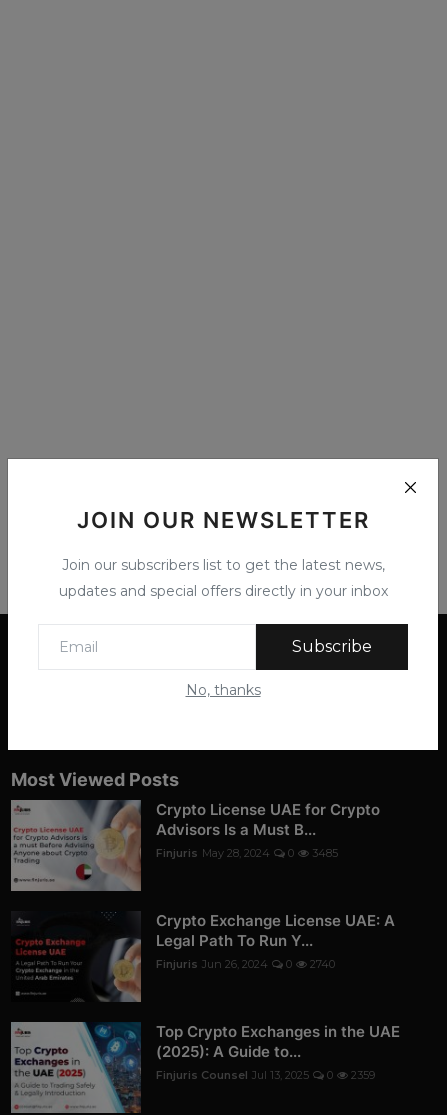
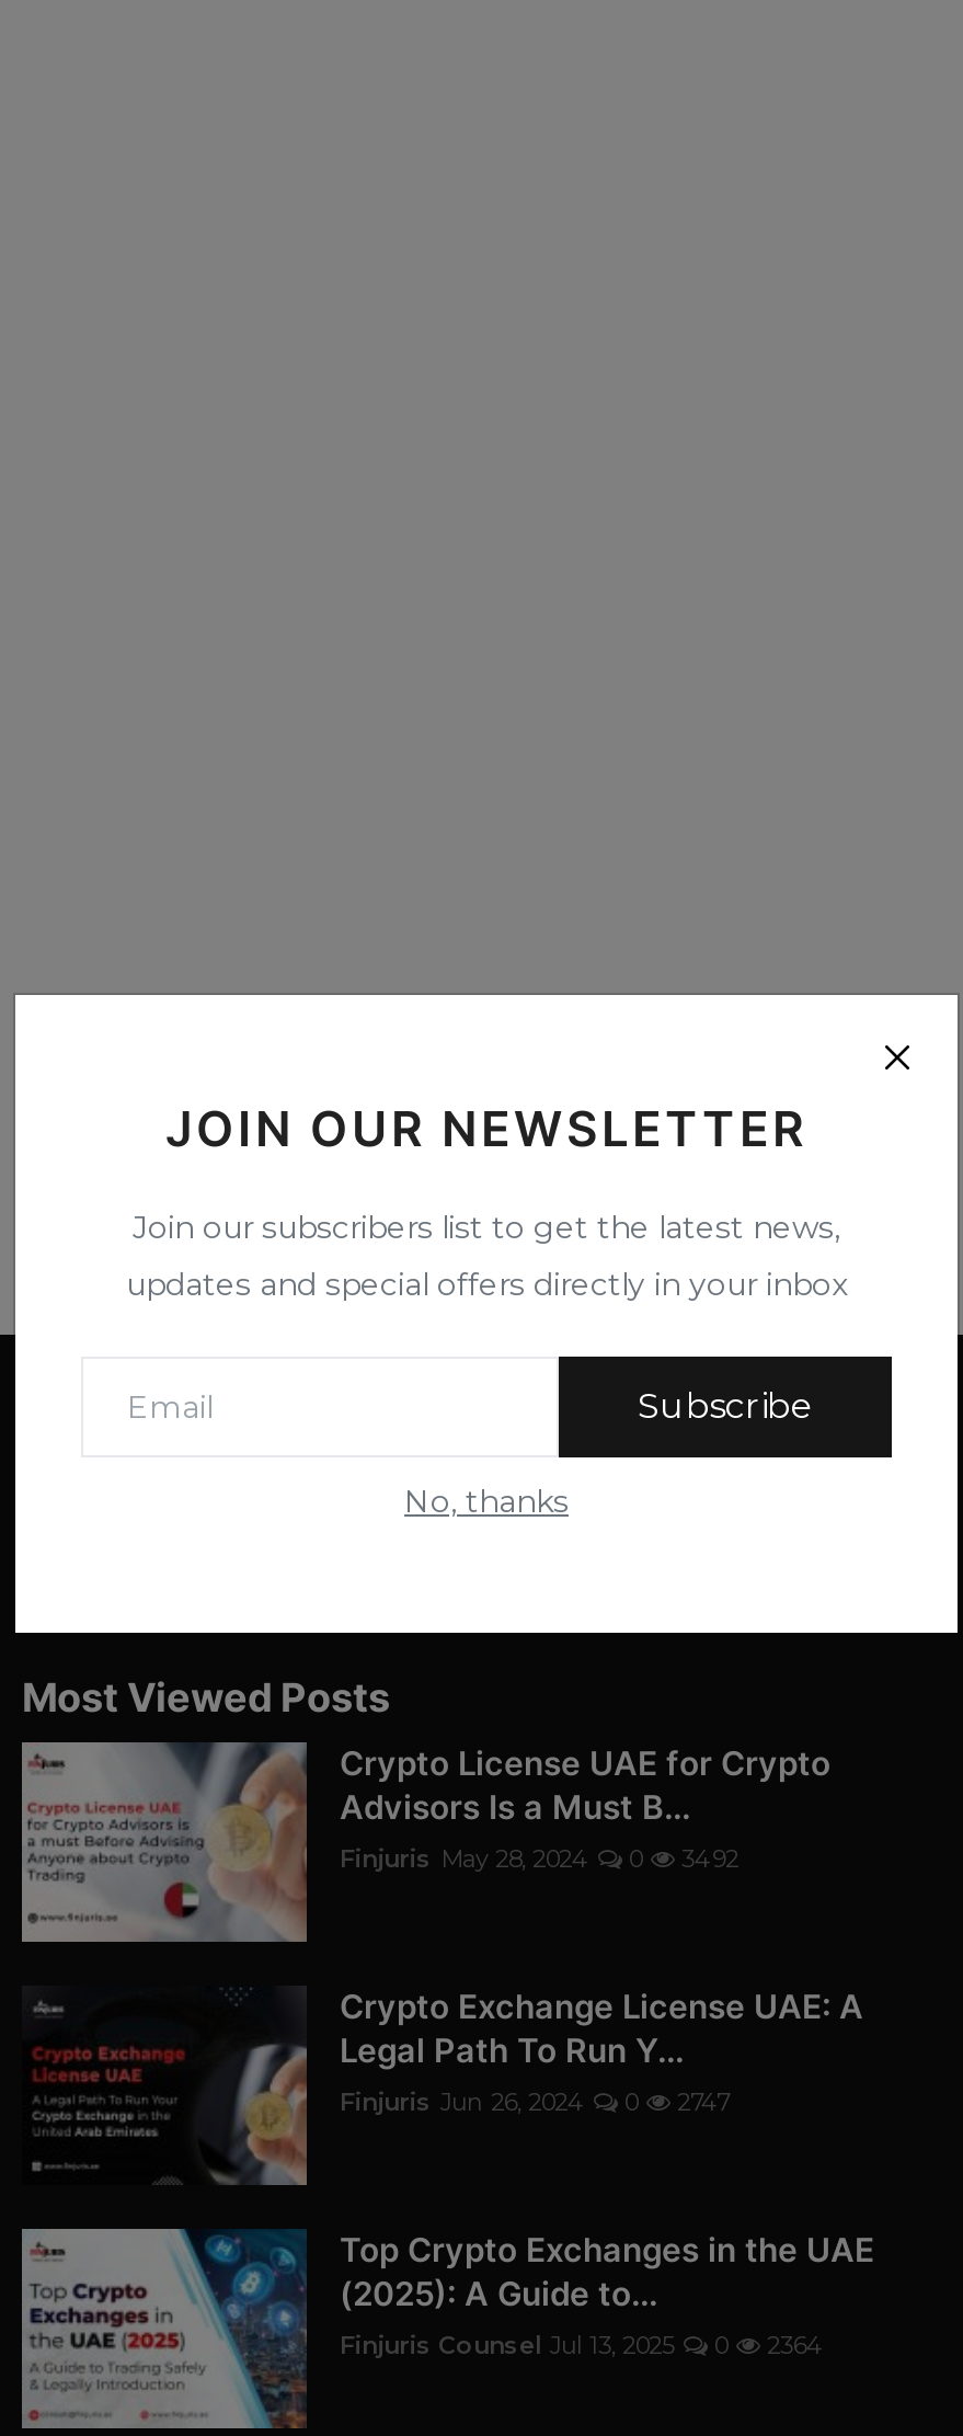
- Finjuris May 28, 2024 0 3485
+ Finjuris May 28, 2024 0 3492

- Finjuris Jun 26, 2024 0 2740
+ Finjuris Jun 26, 2024 0 2747

- Finjuris Counsel Jul 13, 2025 0 2359
+ Finjuris Counsel Jul 13, 2025 0 2364
